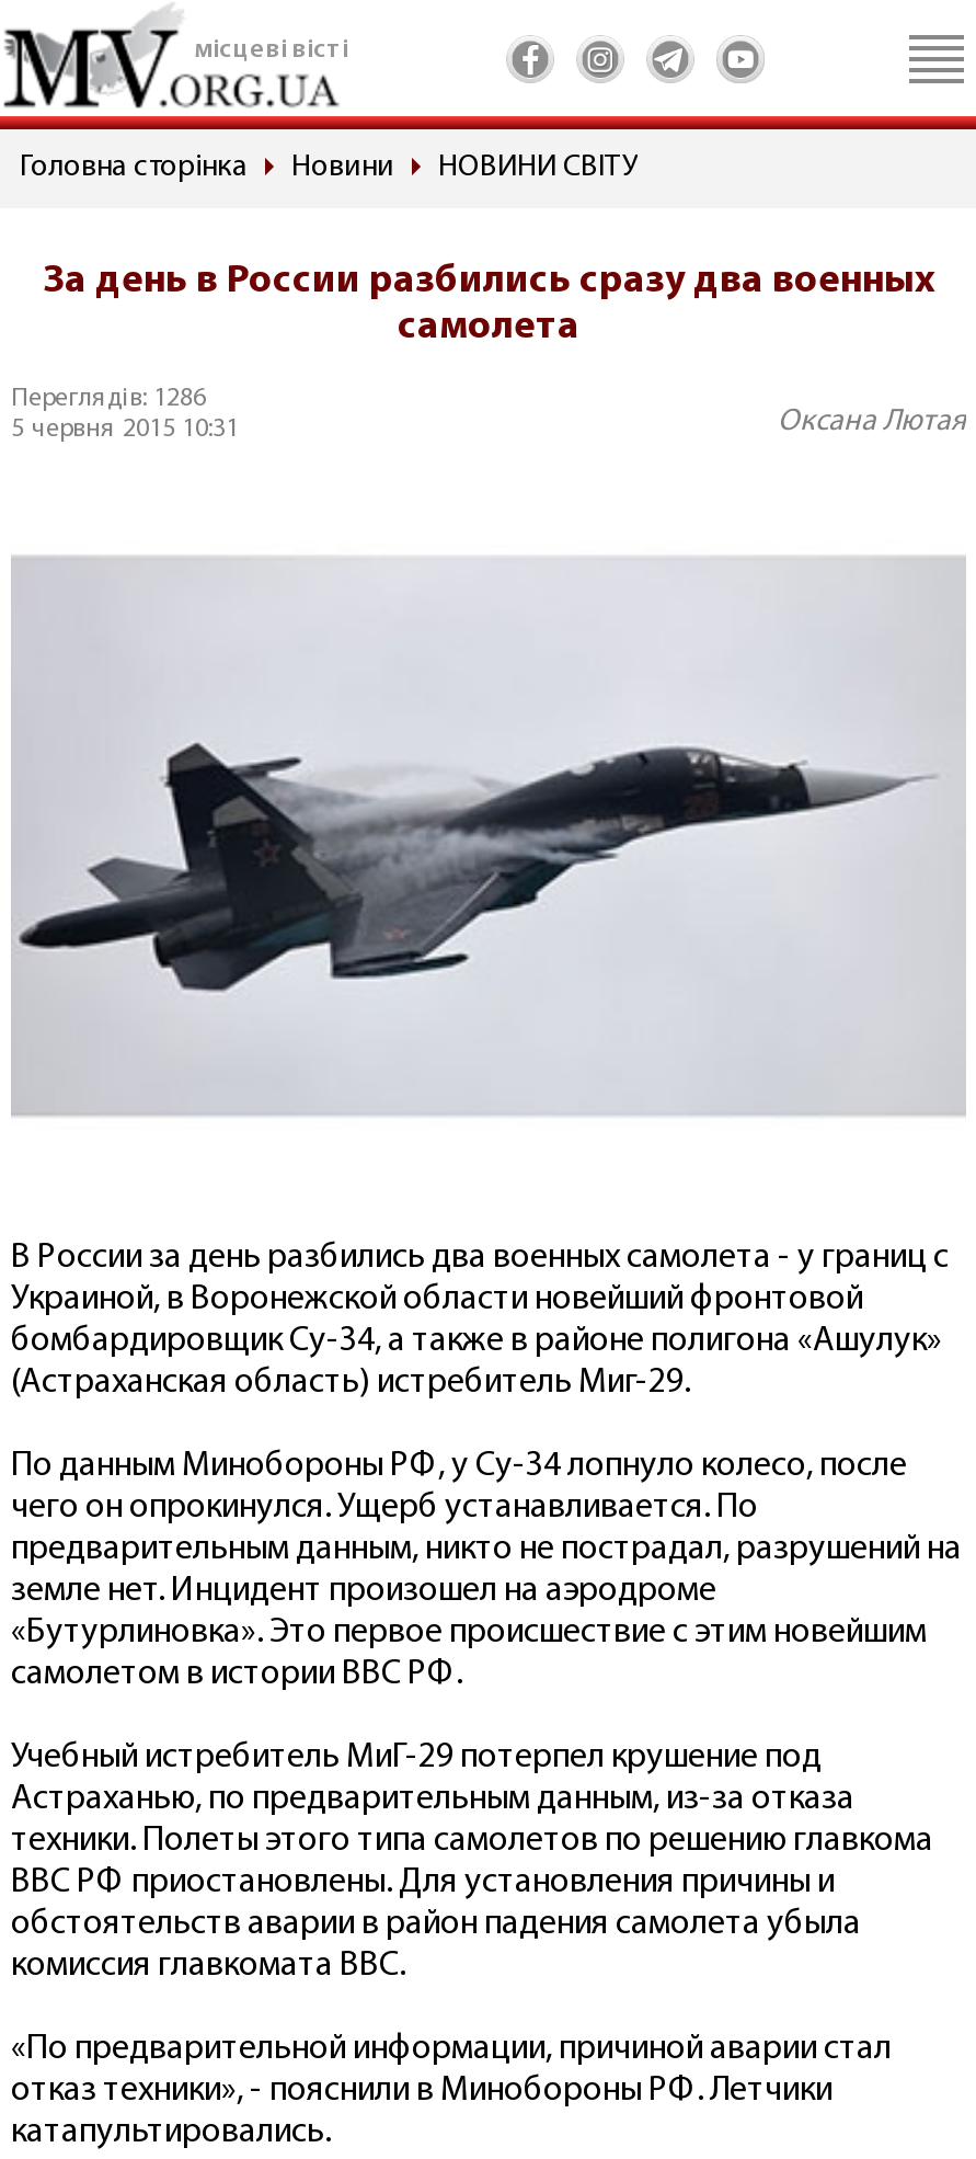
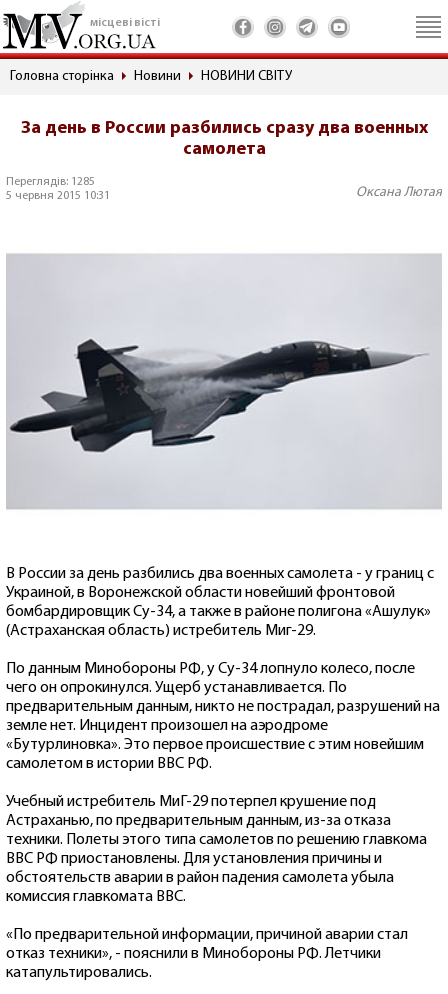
- Переглядів: 1286
+ Переглядів: 1285
